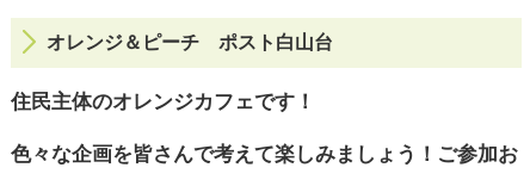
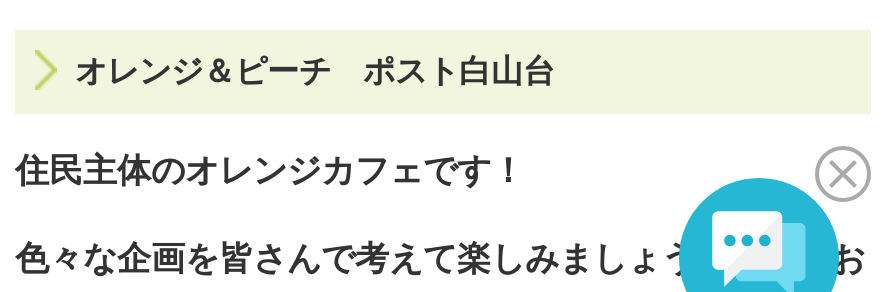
+ [image]
